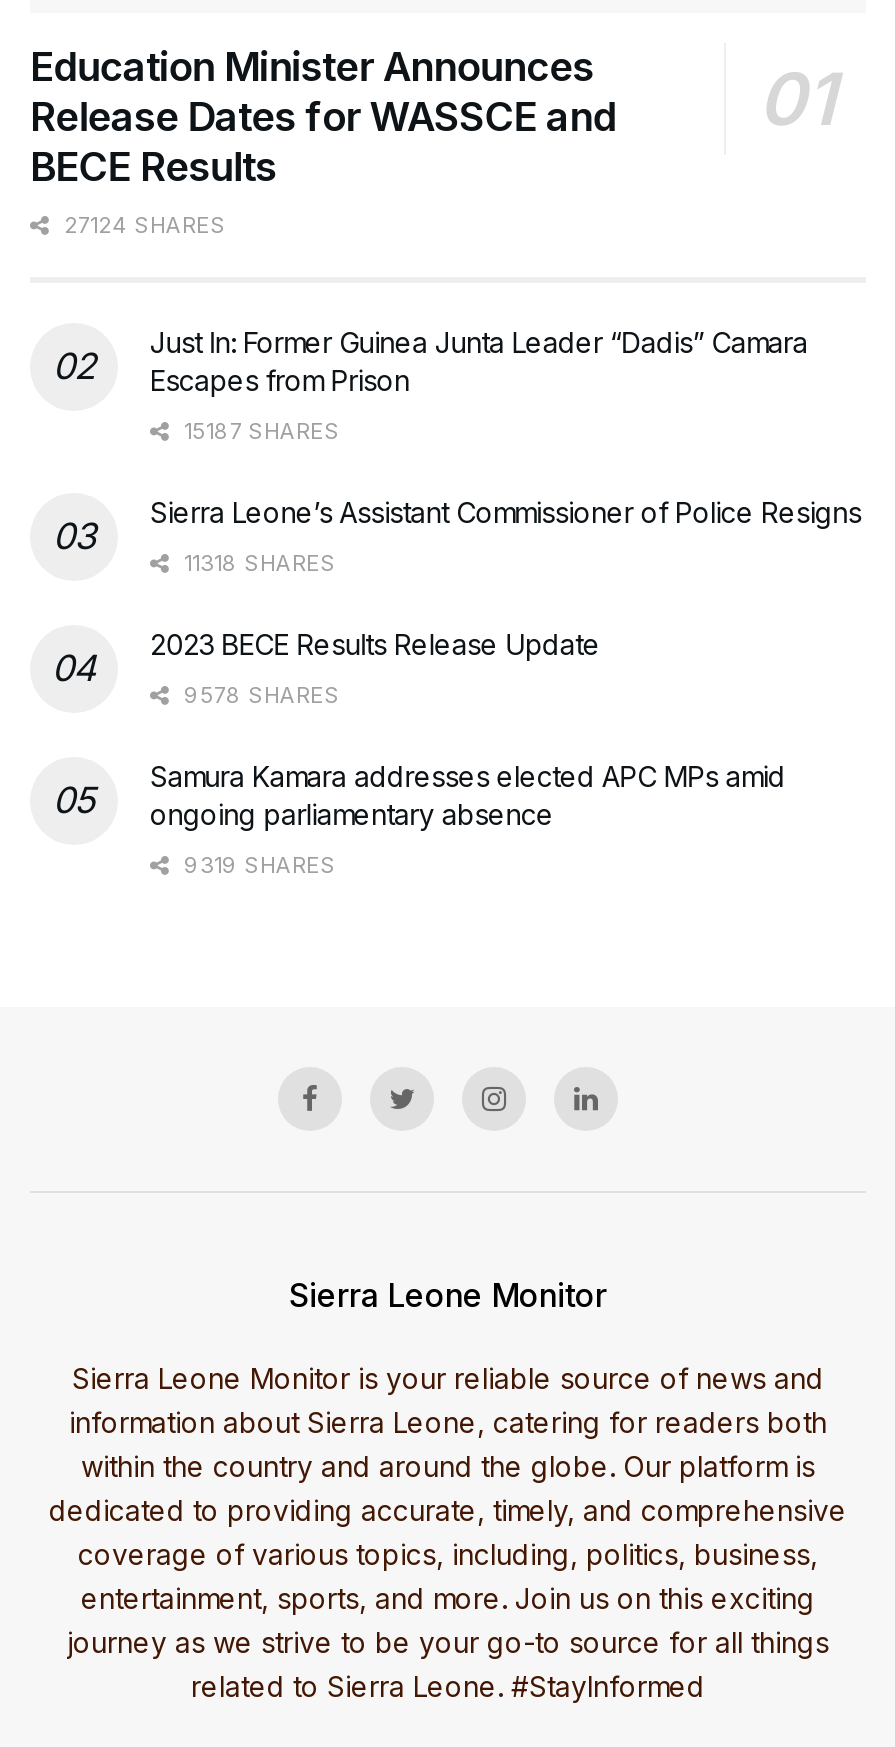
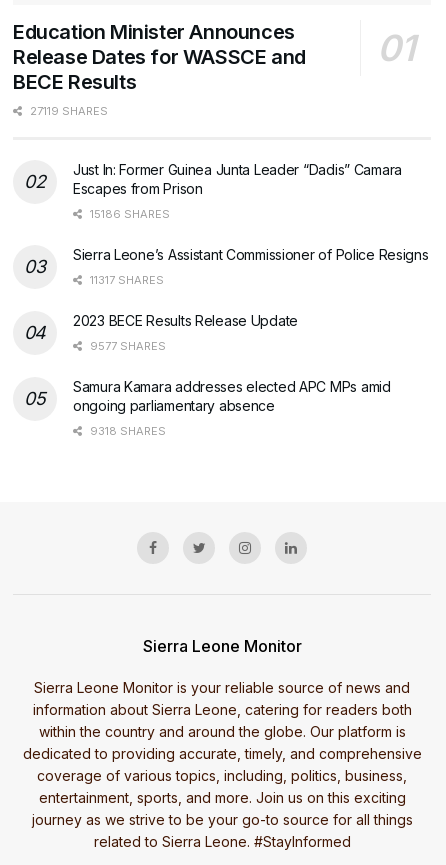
- 27124 SHARES
+ 27119 SHARES

- 15187 SHARES
+ 15186 SHARES

- 11318 SHARES
+ 11317 SHARES

- 9578 SHARES
+ 9577 SHARES

- 9319 SHARES
+ 9318 SHARES
